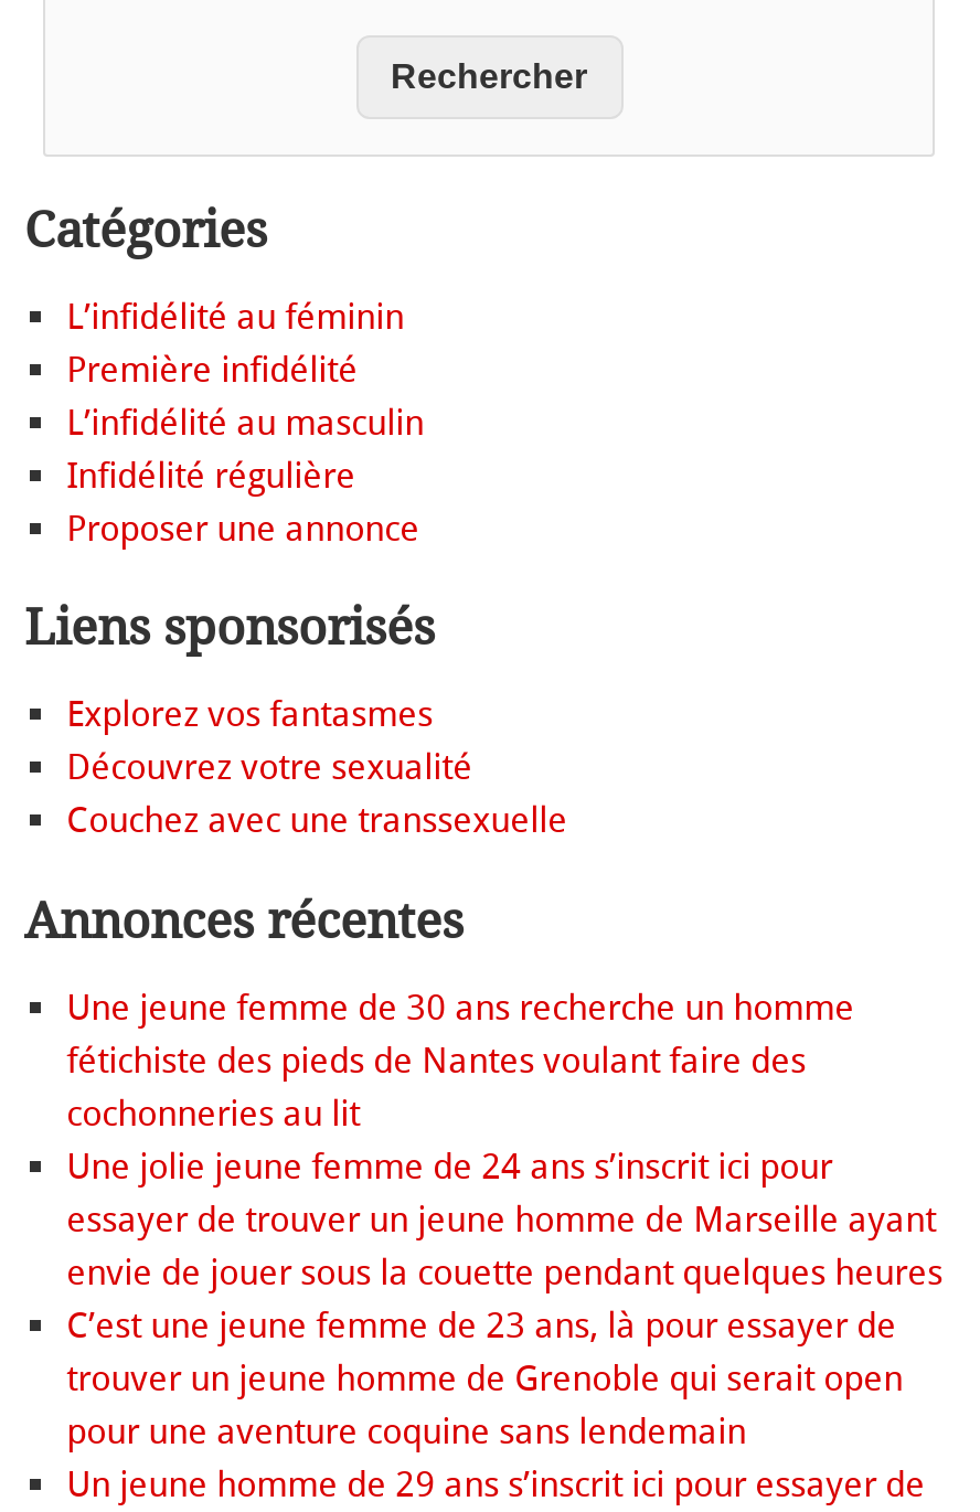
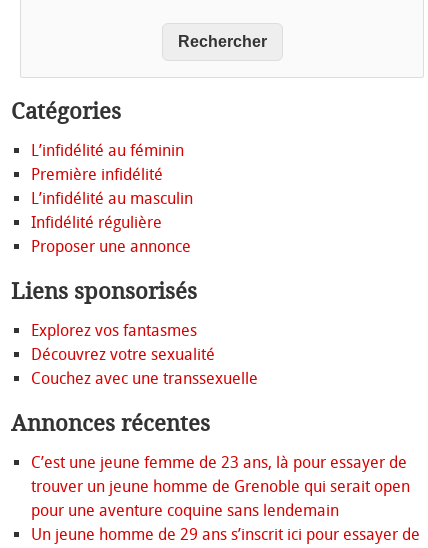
- Une jeune femme de 30 ans recherche un homme
- fétichiste des pieds de Nantes voulant faire des
- cochonneries au lit
- Une jolie jeune femme de 24 ans s’inscrit ici pour
- essayer de trouver un jeune homme de Marseille ayant
- envie de jouer sous la couette pendant quelques heures
